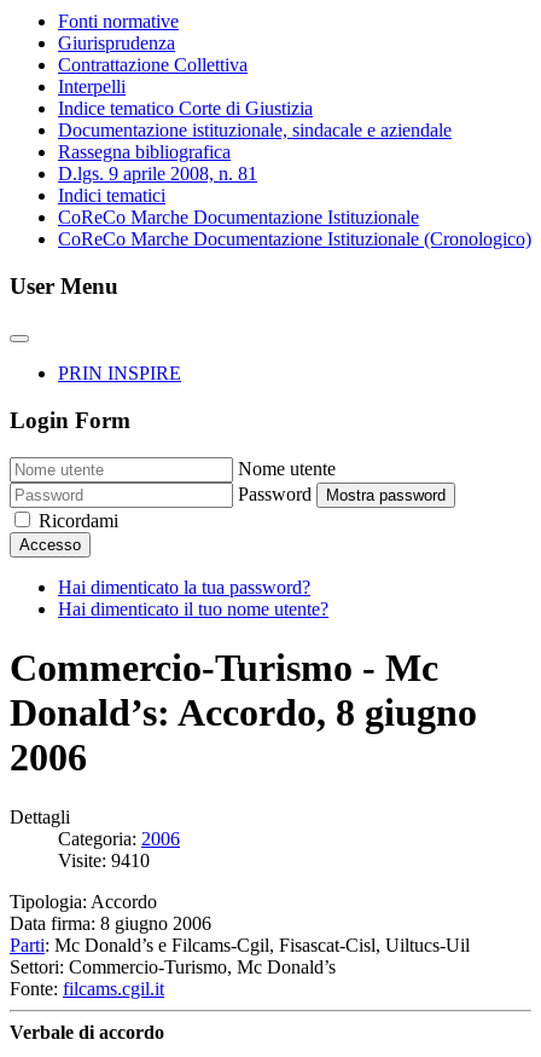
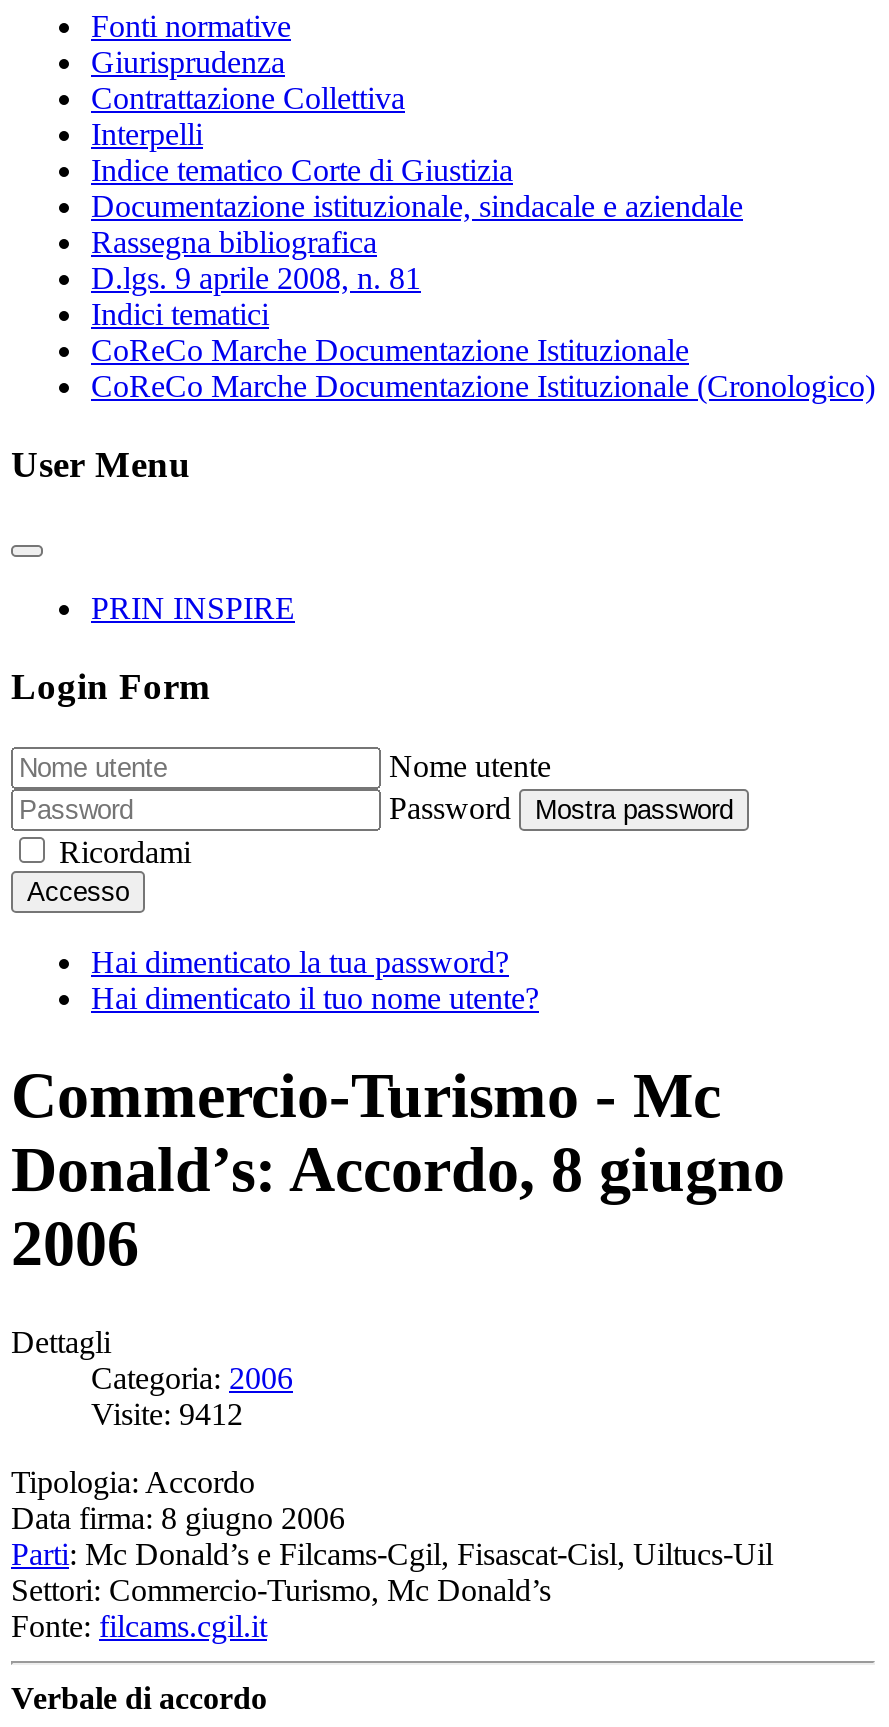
- Visite: 9410
+ Visite: 9412
